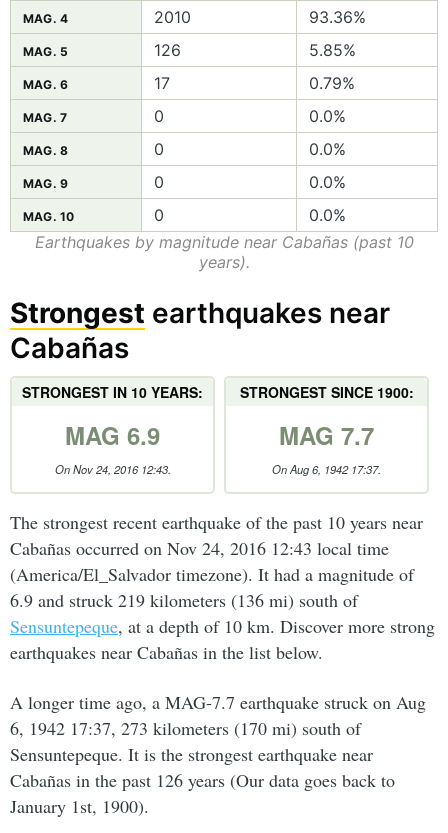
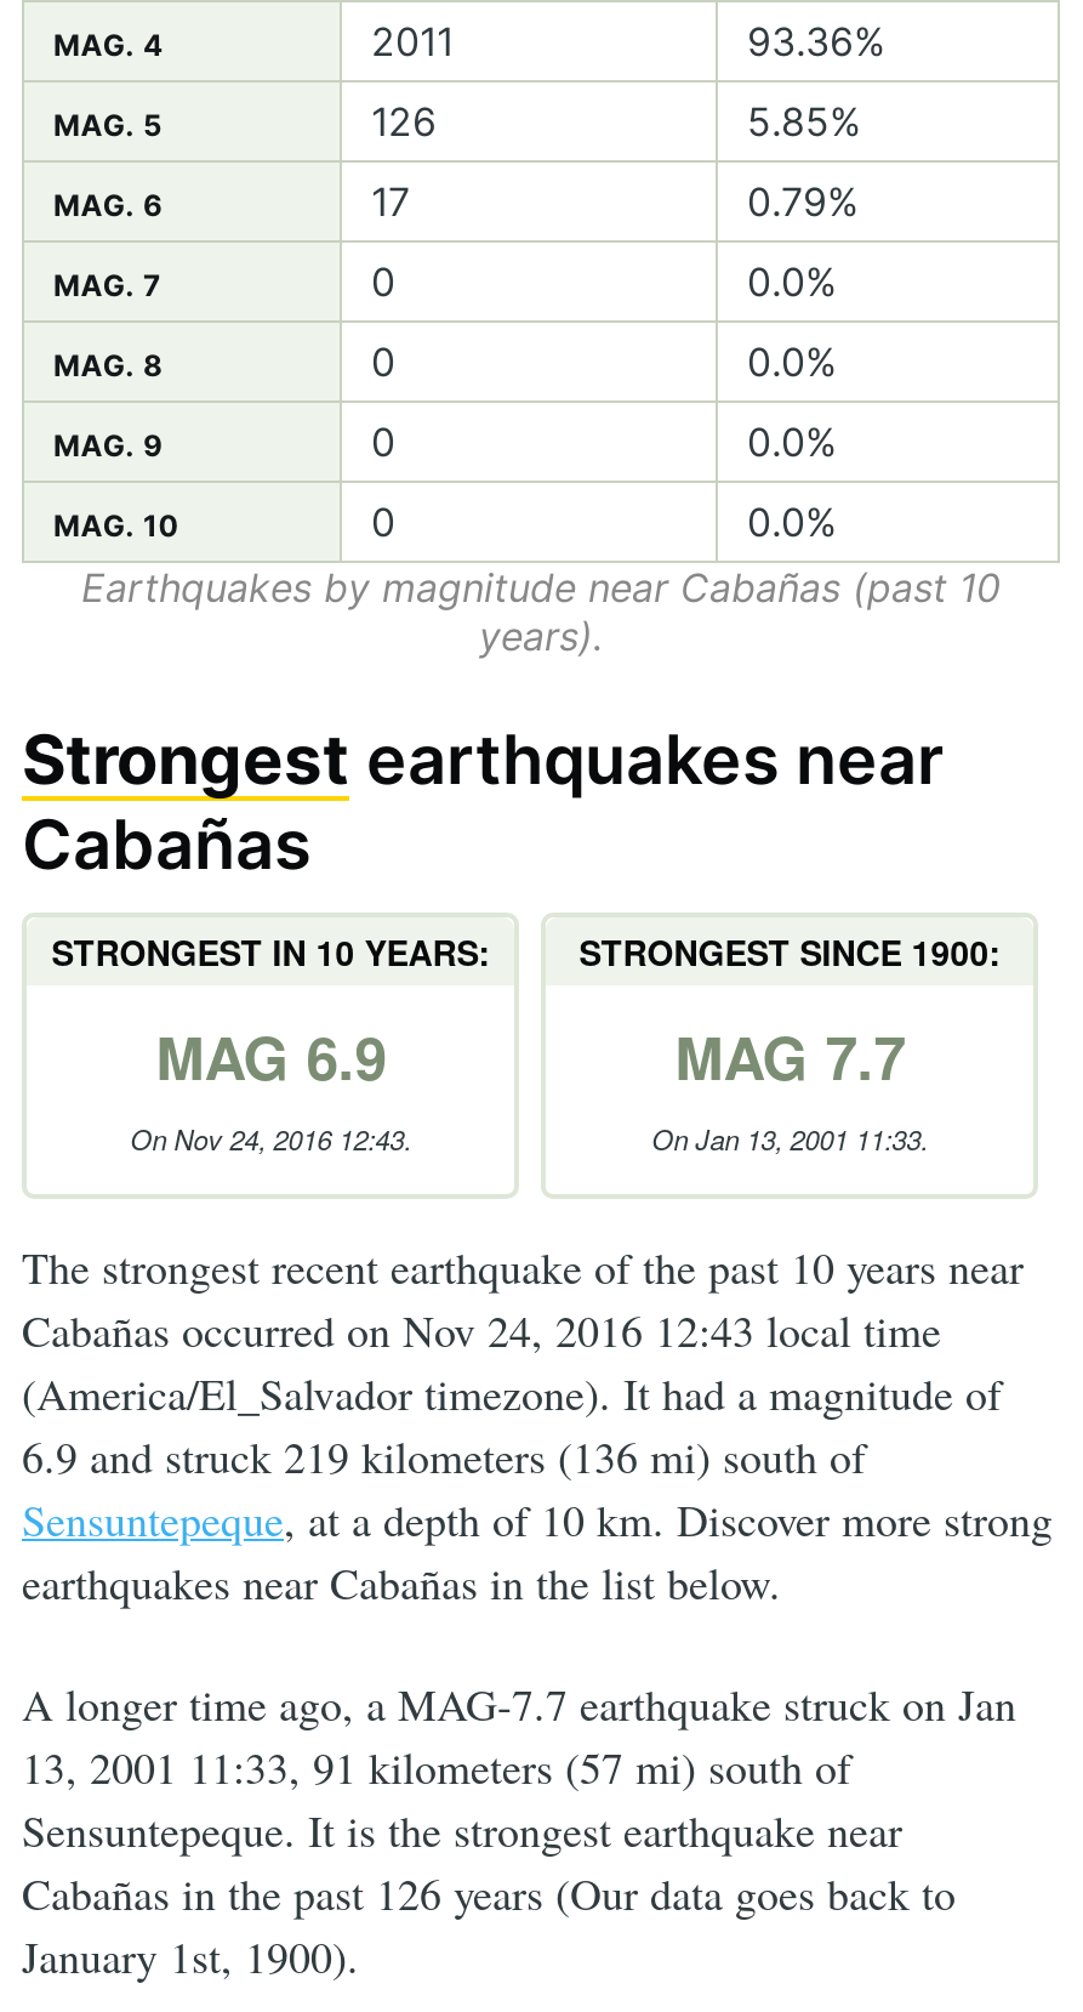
- 2010
+ 2011

- On Aug 6, 1942 17:37.
+ On Jan 13, 2001 11:33.

- A longer time ago, a MAG-7.7 earthquake struck on Aug
+ A longer time ago, a MAG-7.7 earthquake struck on Jan

- 6, 1942 17:37, 273 kilometers (170 mi) south of
+ 13, 2001 11:33, 91 kilometers (57 mi) south of
